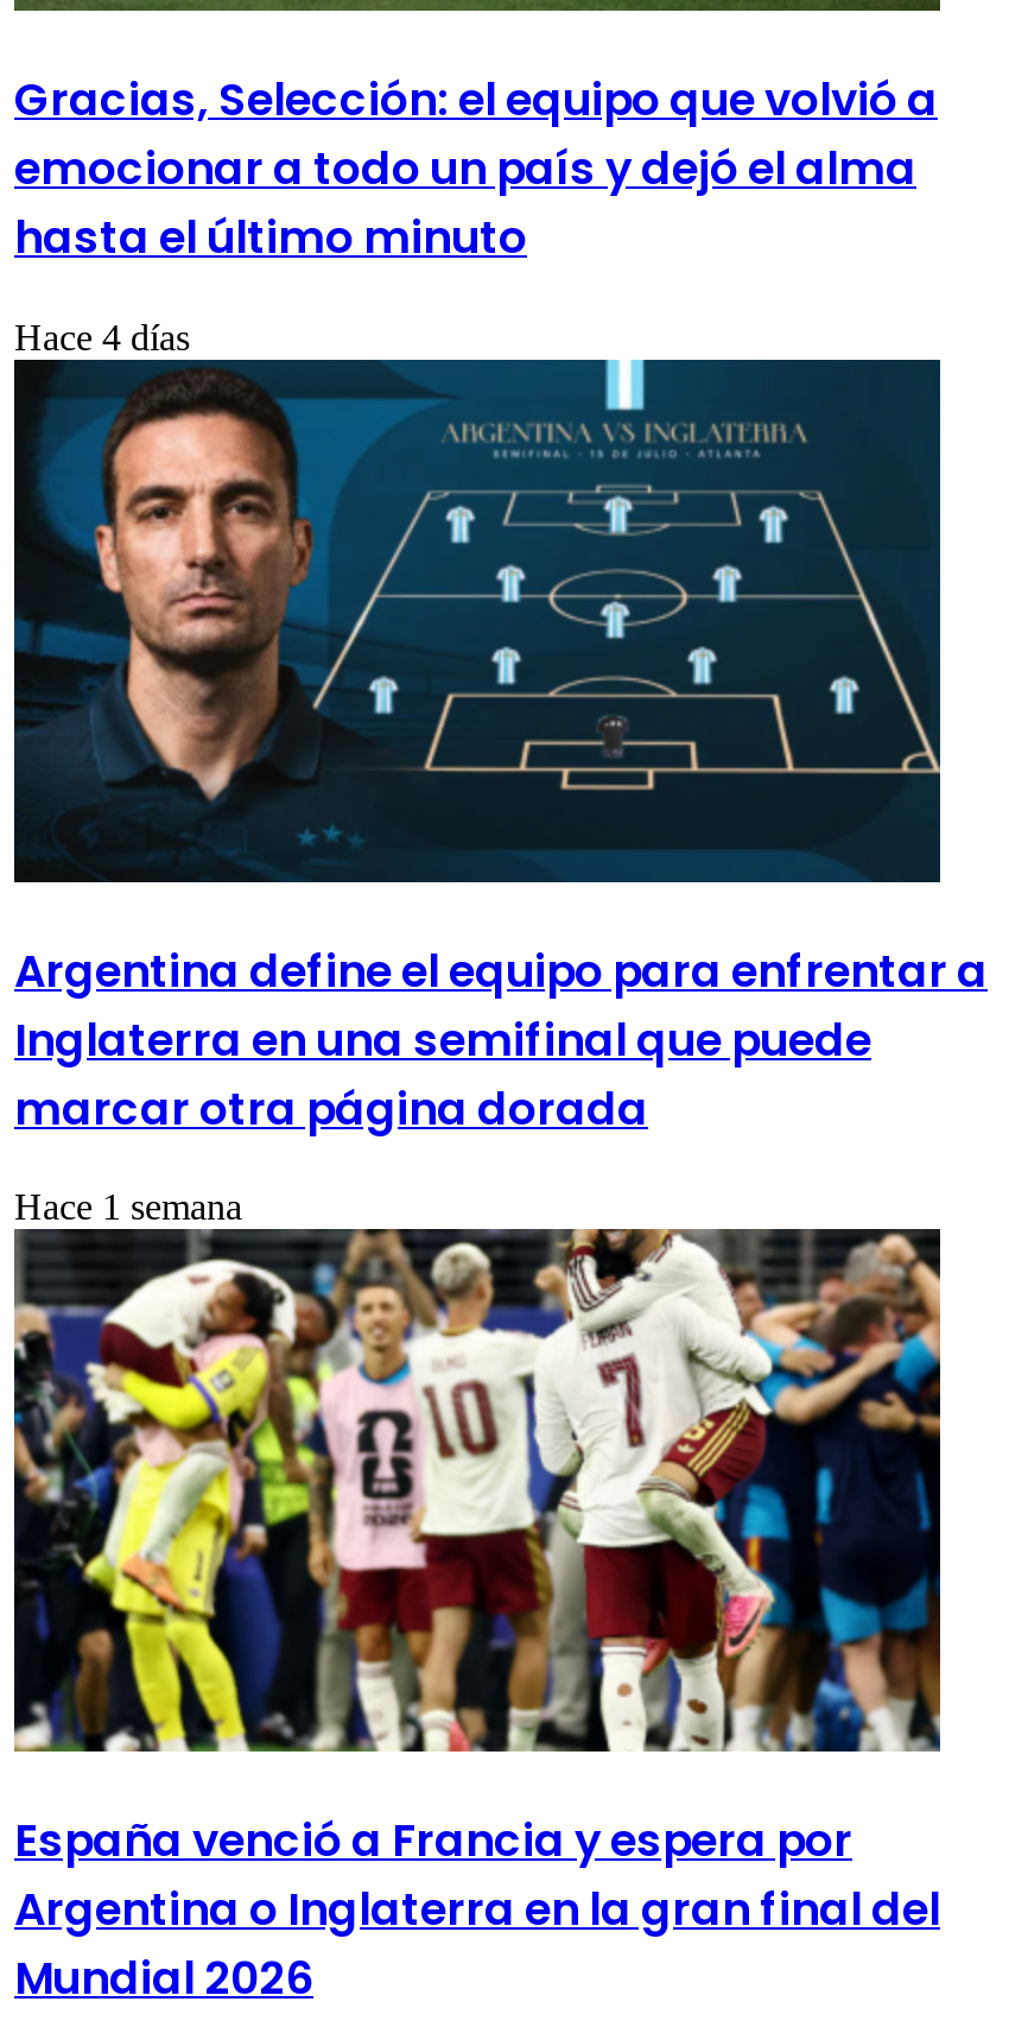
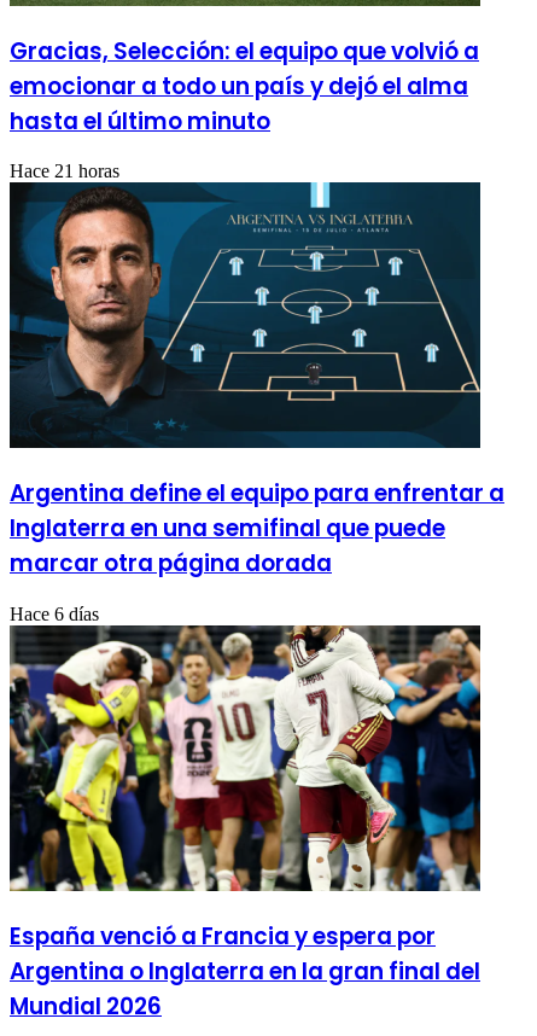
- Hace 4 días
+ Hace 21 horas

- Hace 1 semana
+ Hace 6 días
